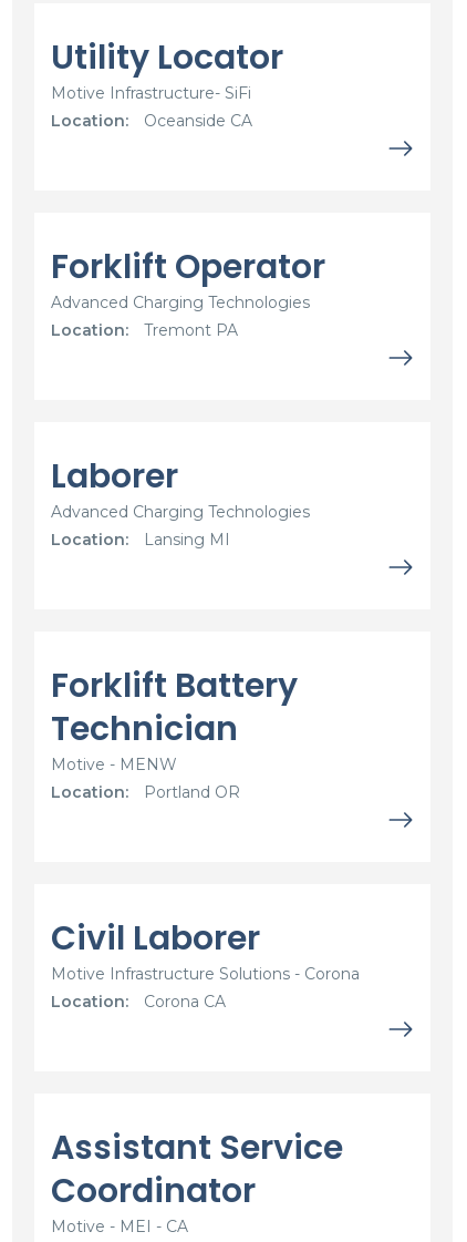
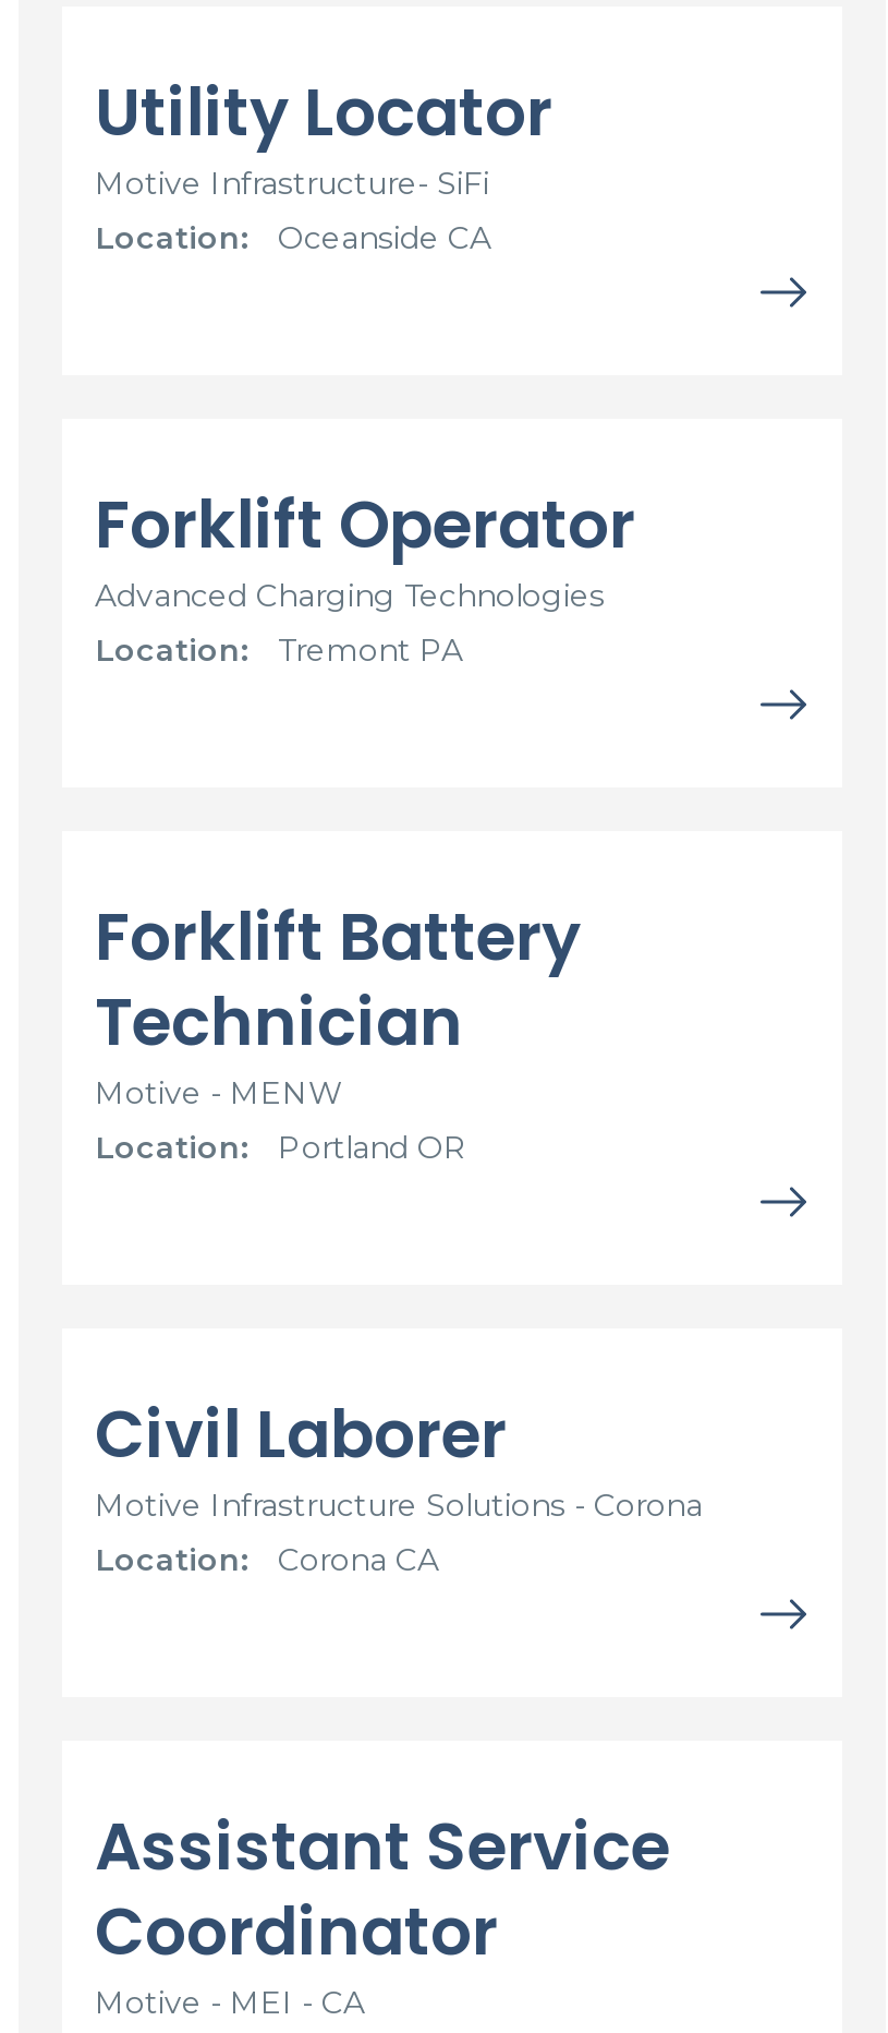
- Laborer
- Advanced Charging Technologies
- Location: Lansing MI
